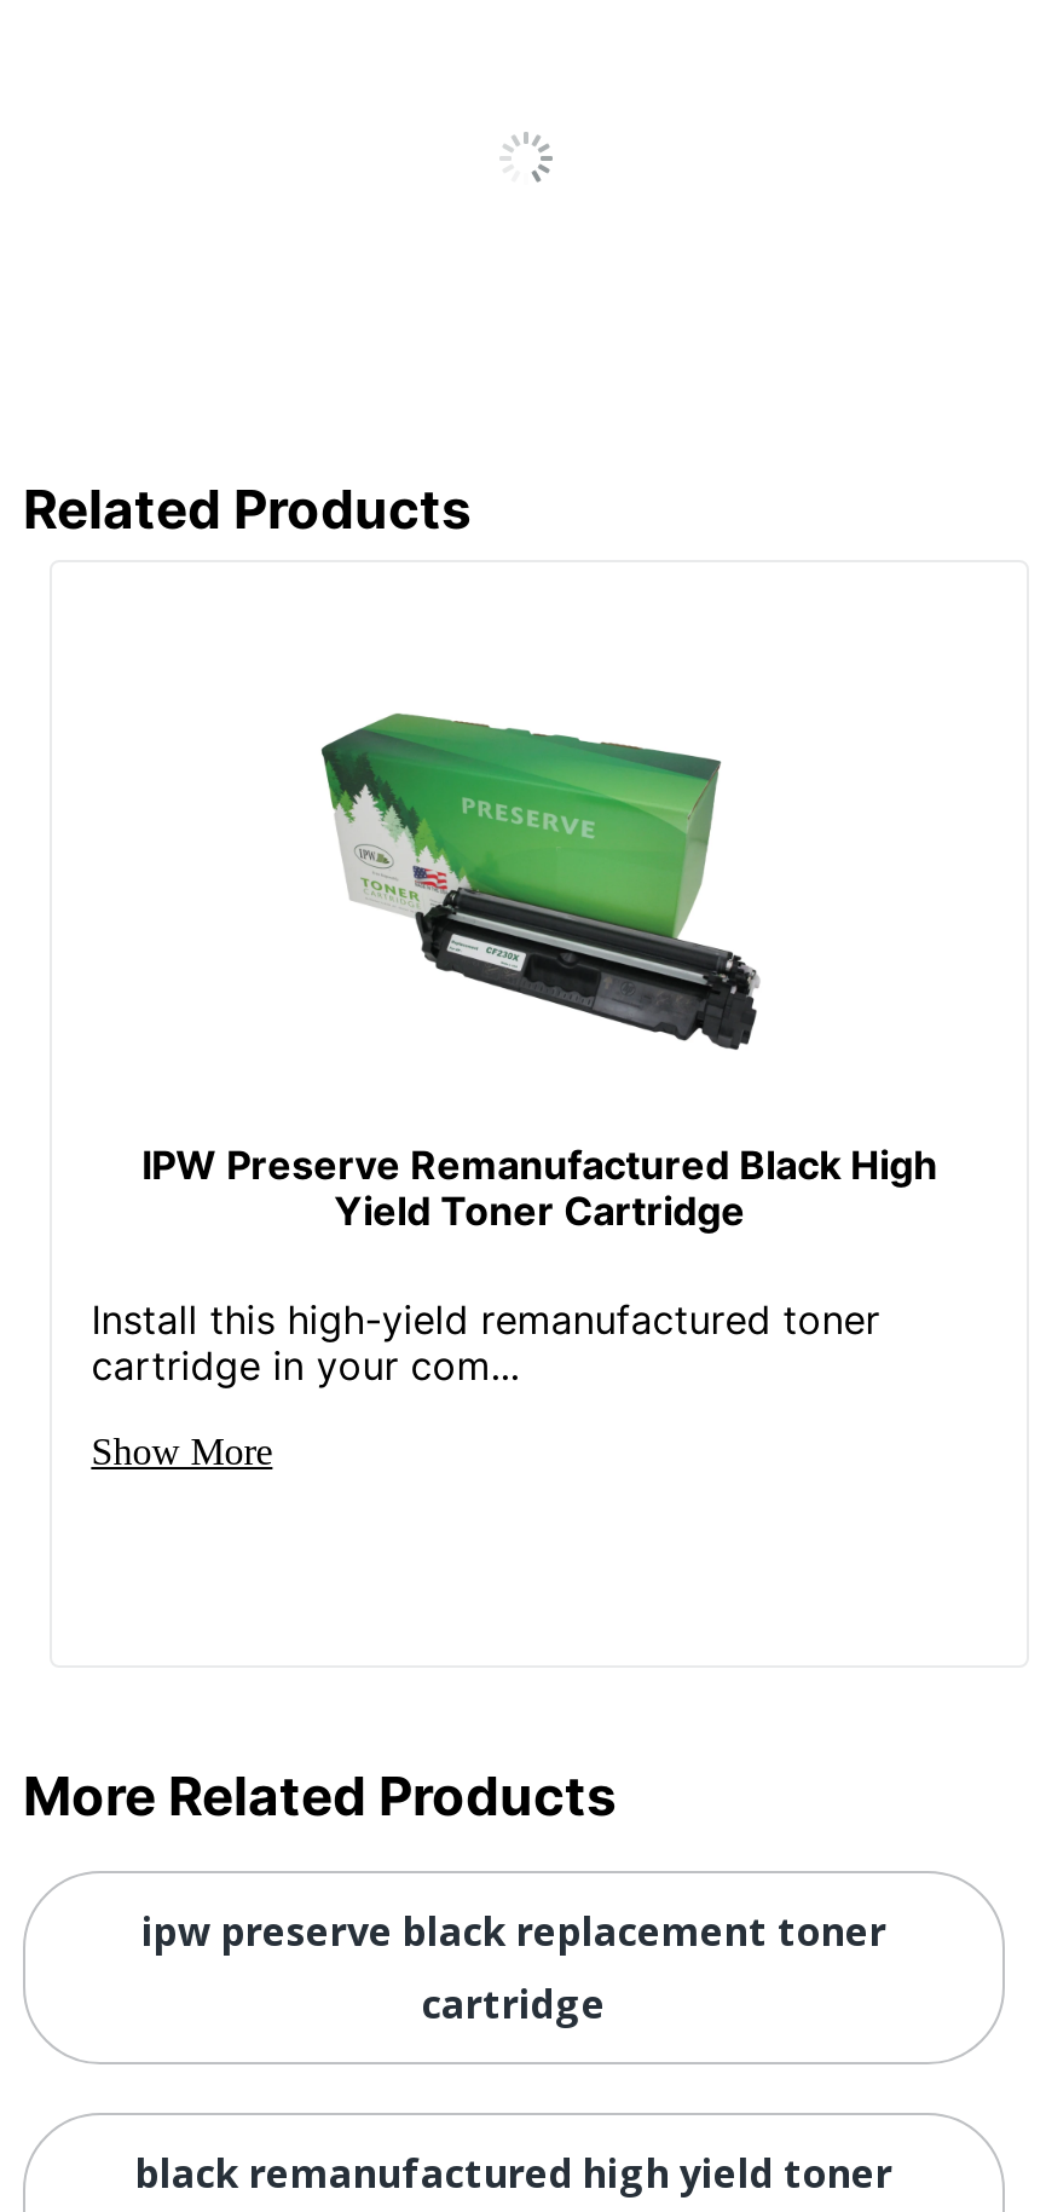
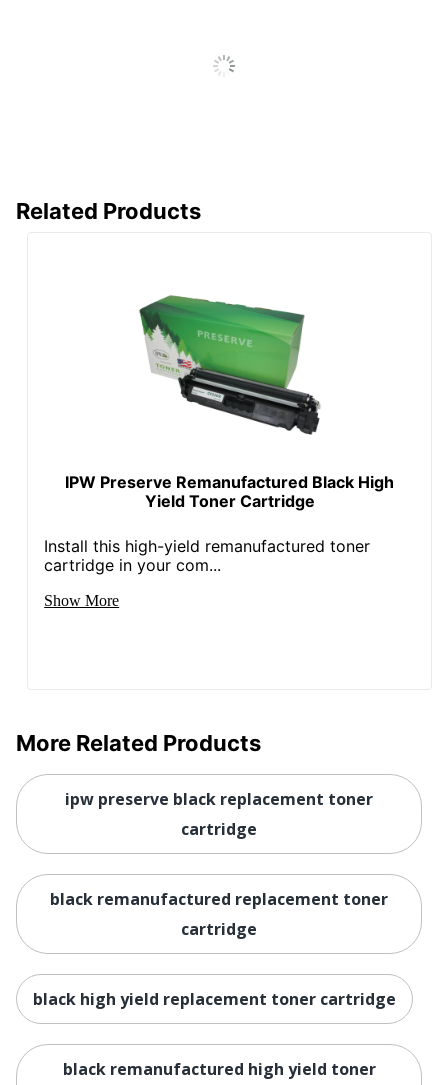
+ black remanufactured replacement toner
+ cartridge
+ black high yield replacement toner cartridge
